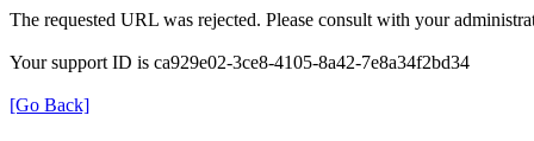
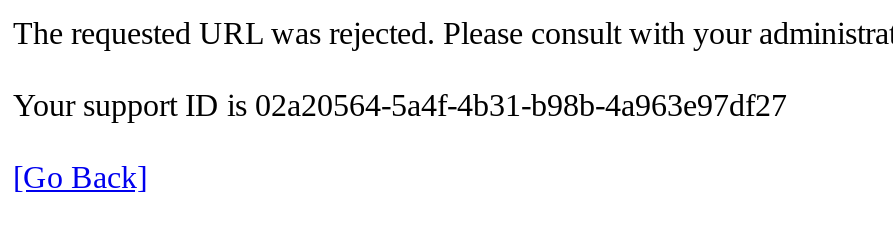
- Your support ID is ca929e02-3ce8-4105-8a42-7e8a34f2bd34
+ Your support ID is 02a20564-5a4f-4b31-b98b-4a963e97df27
